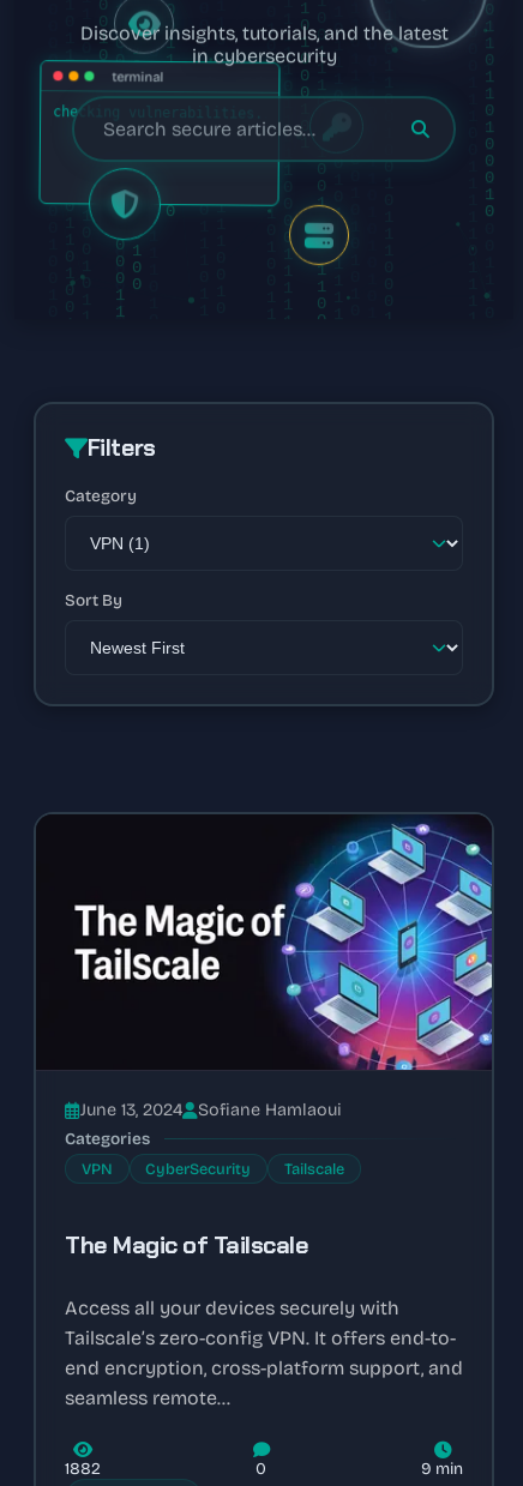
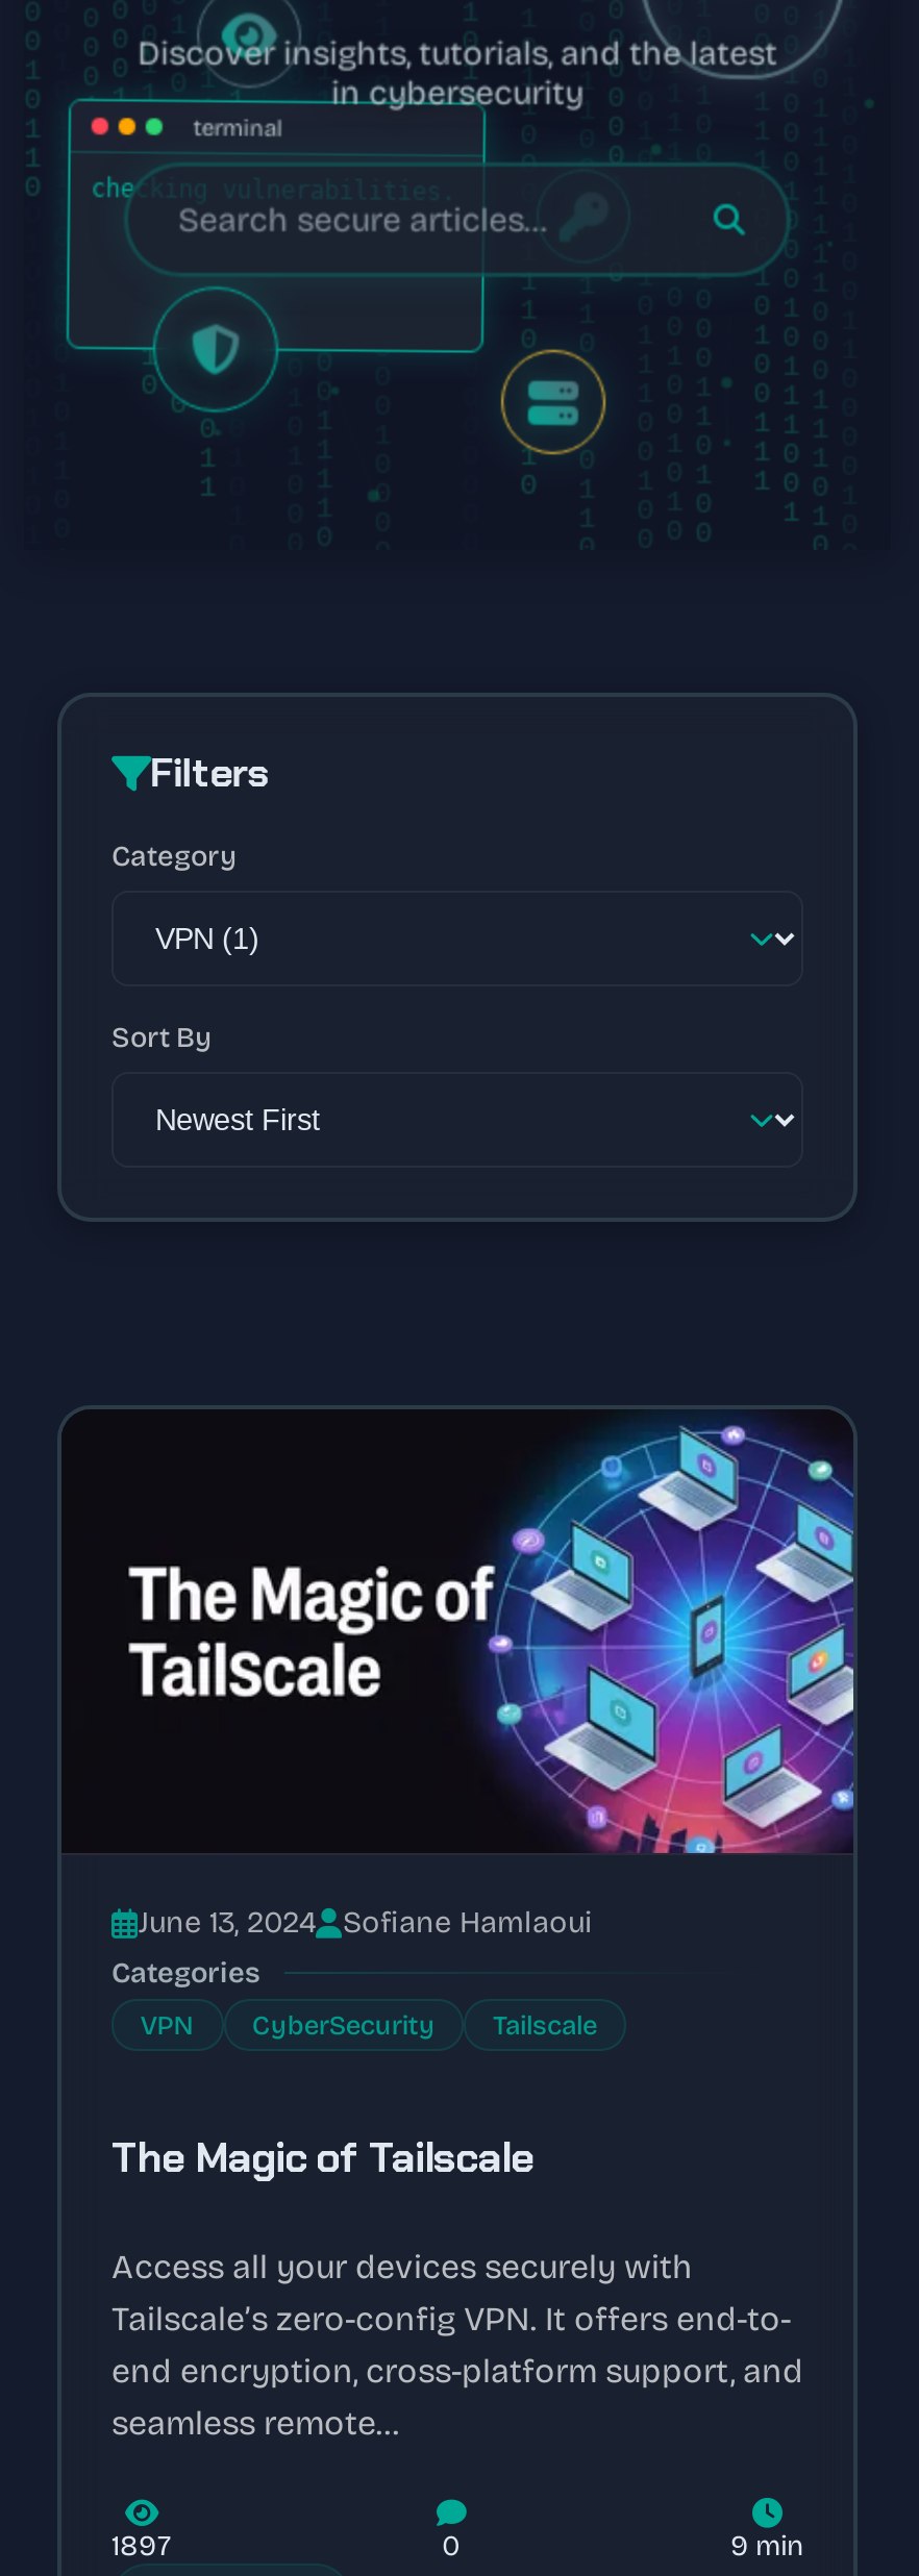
- 1882
+ 1897
